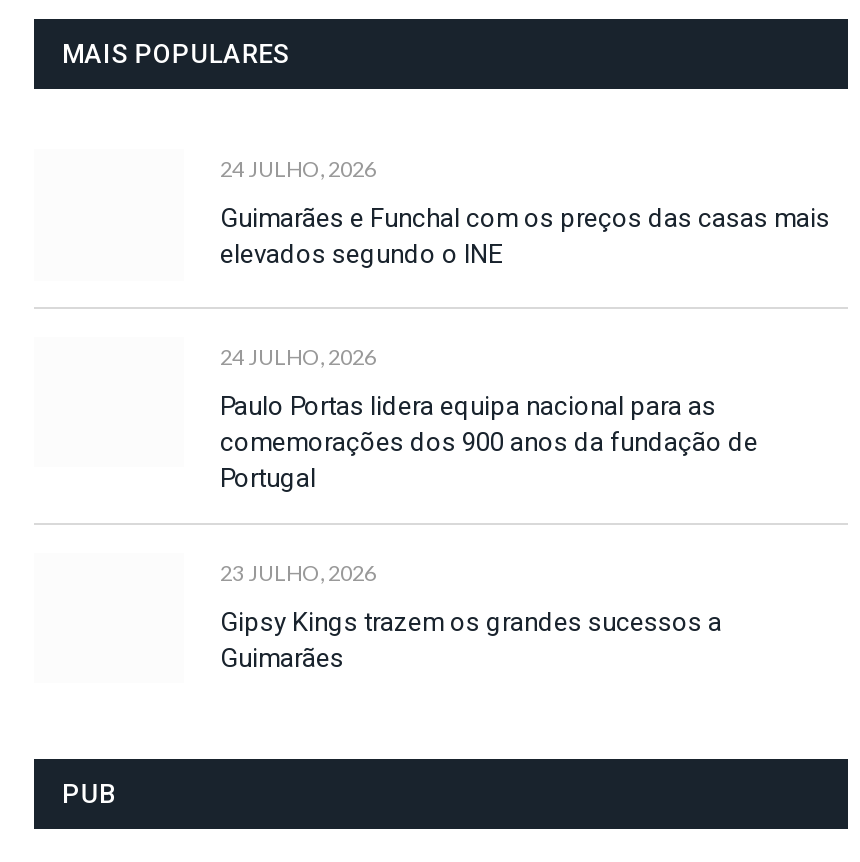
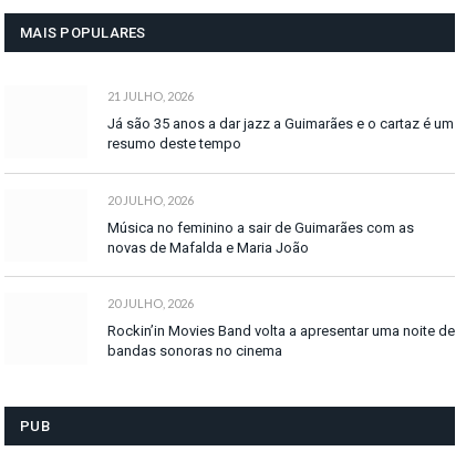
- 24 JULHO, 2026
+ 21 JULHO, 2026

- Guimarães e Funchal com os preços das casas mais
- elevados segundo o INE
+ Já são 35 anos a dar jazz a Guimarães e o cartaz é um
+ resumo deste tempo

- 24 JULHO, 2026
+ 20 JULHO, 2026

- Paulo Portas lidera equipa nacional para as
- comemorações dos 900 anos da fundação de
- Portugal
+ Música no feminino a sair de Guimarães com as
+ novas de Mafalda e Maria João

- 23 JULHO, 2026
+ 20 JULHO, 2026

- Gipsy Kings trazem os grandes sucessos a
- Guimarães
+ Rockin’in Movies Band volta a apresentar uma noite de
+ bandas sonoras no cinema
